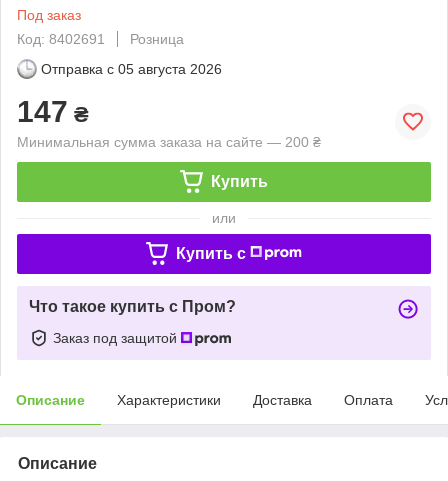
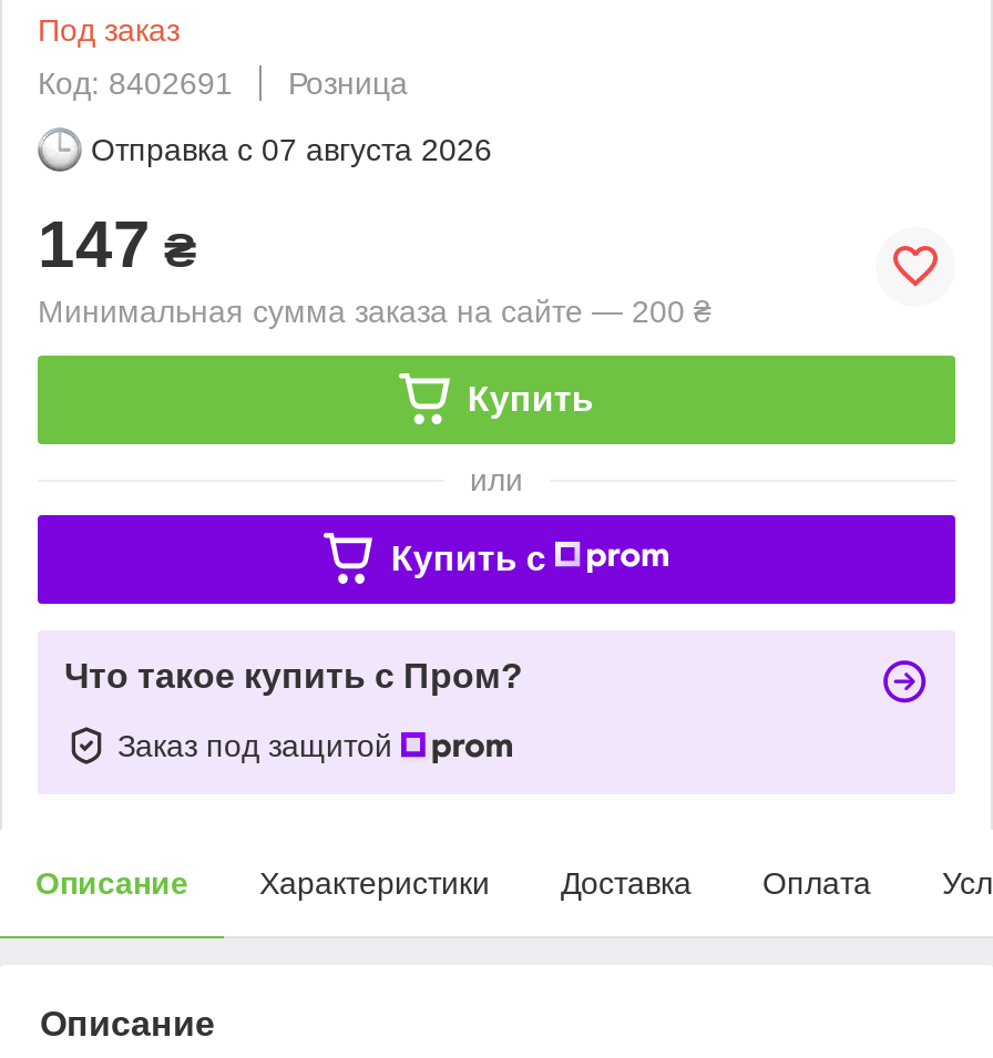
- Отправка с 05 августа 2026
+ Отправка с 07 августа 2026
